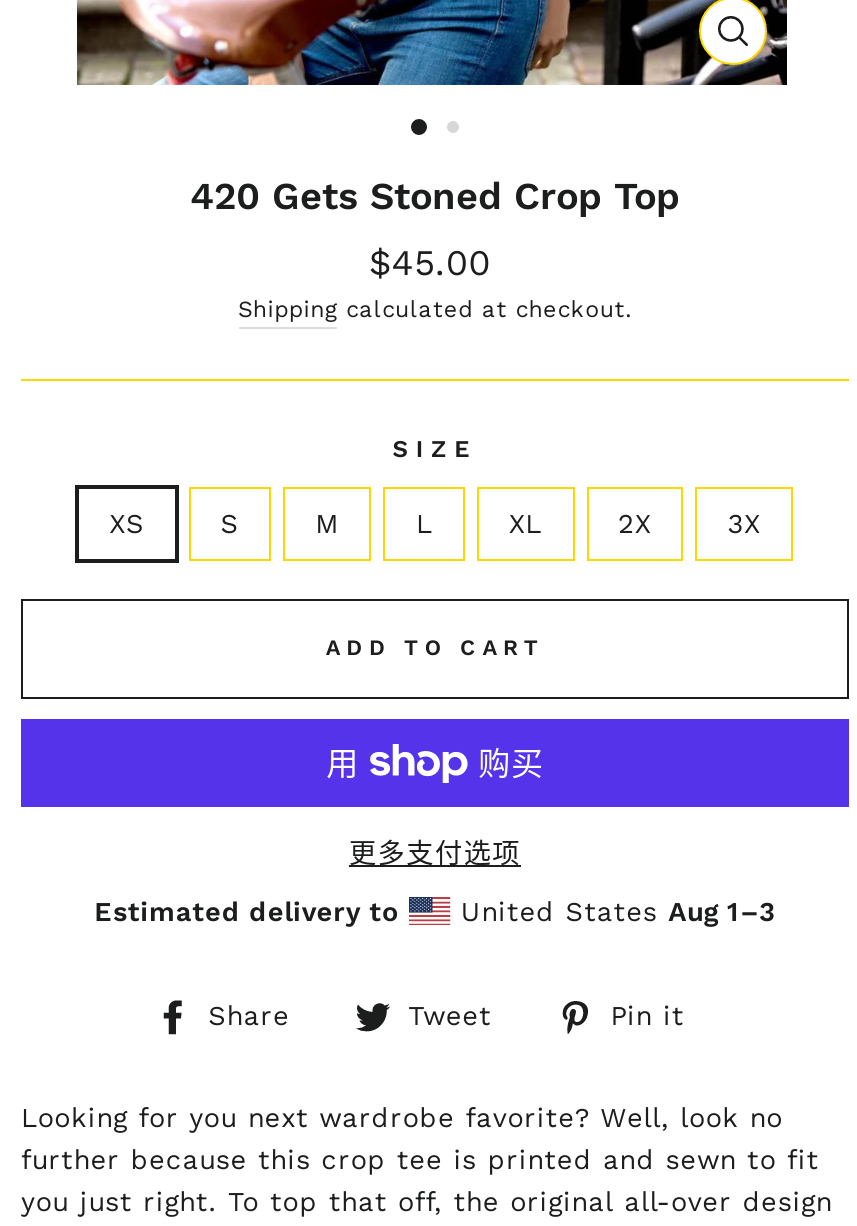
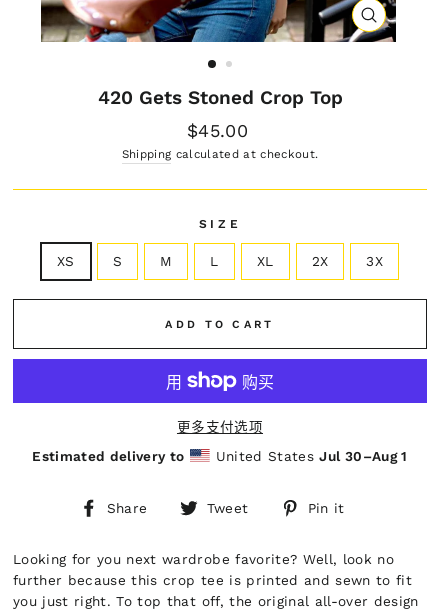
- United States Aug 1–3
+ United States Jul 30–Aug 1
